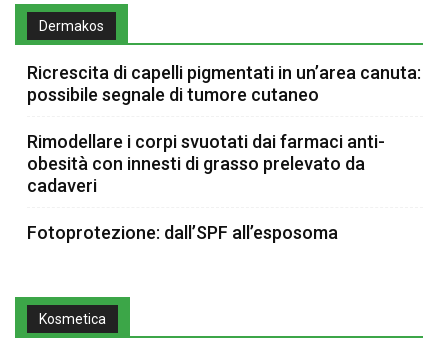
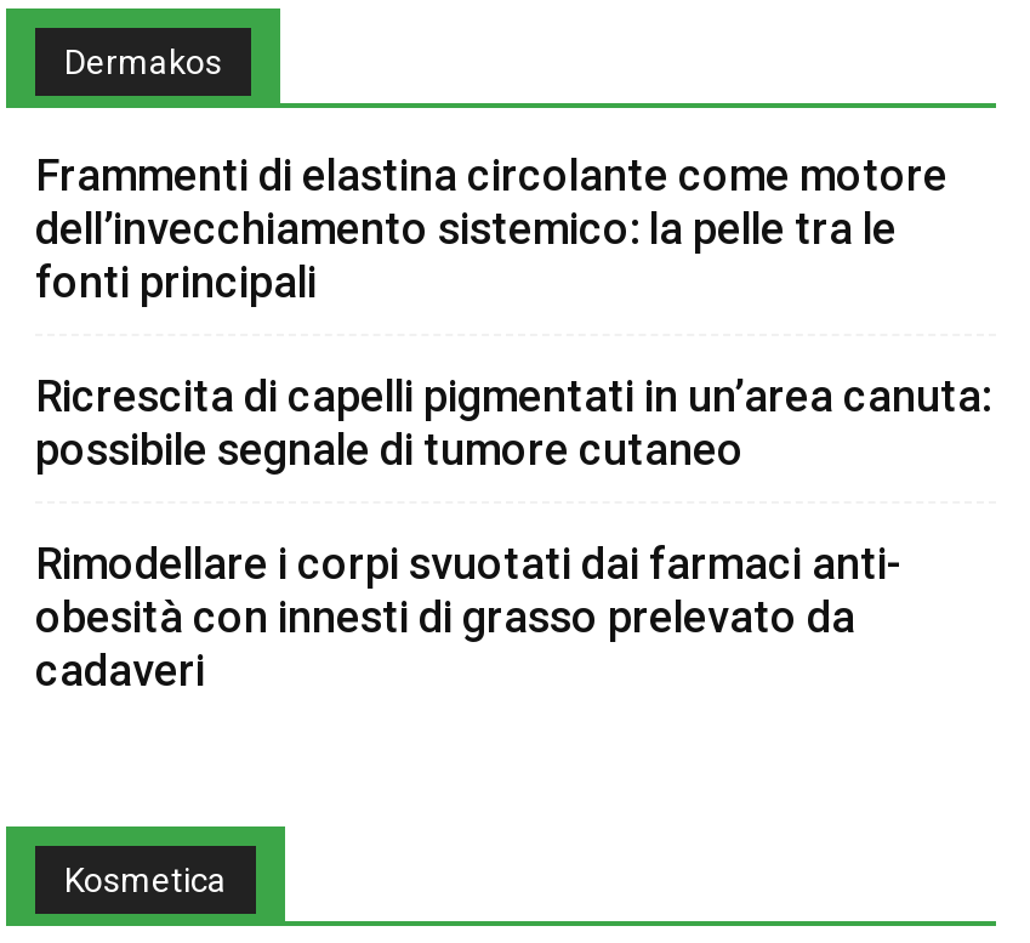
+ Frammenti di elastina circolante come motore
+ dell’invecchiamento sistemico: la pelle tra le
+ fonti principali

moved down: Ricrescita di capelli pigmentati in un’area canuta: | possibile segnale di tumore cutaneo | Rimodellare i corpi svuotati dai farmaci anti- | obesità con innesti di grasso prelevato da | cadaveri

- Fotoprotezione: dall’SPF all’esposoma
